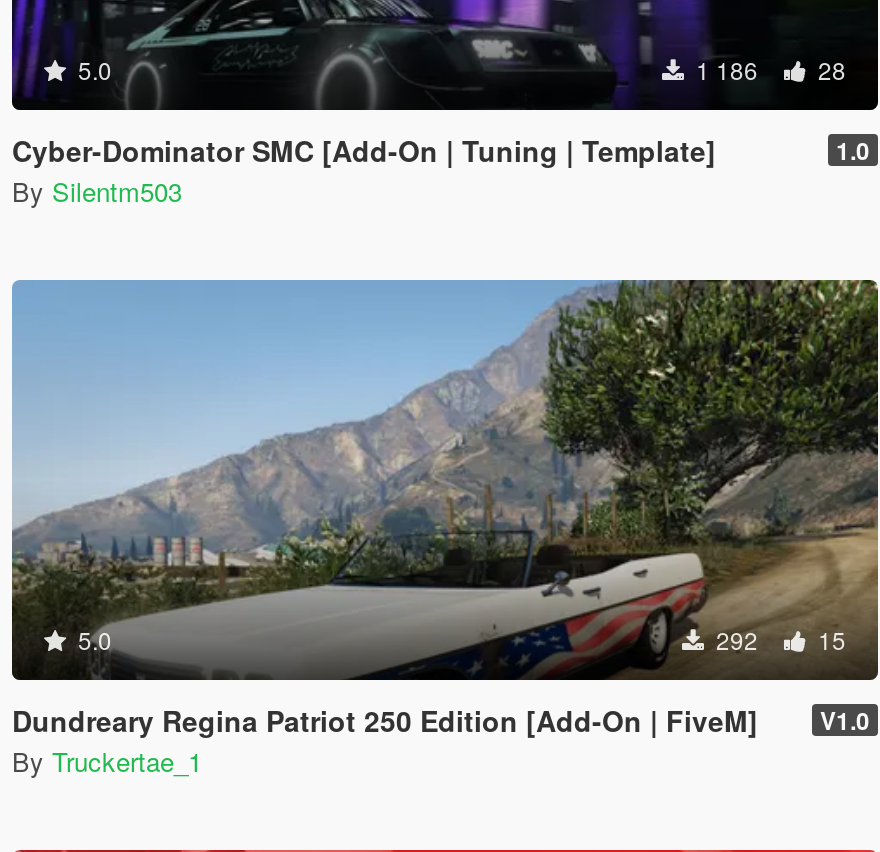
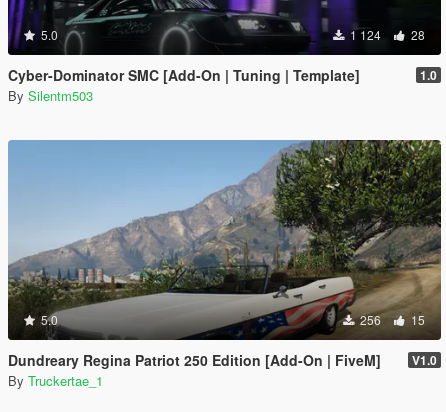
- 1 186 28
+ 1 124 28

- 292 15
+ 256 15
